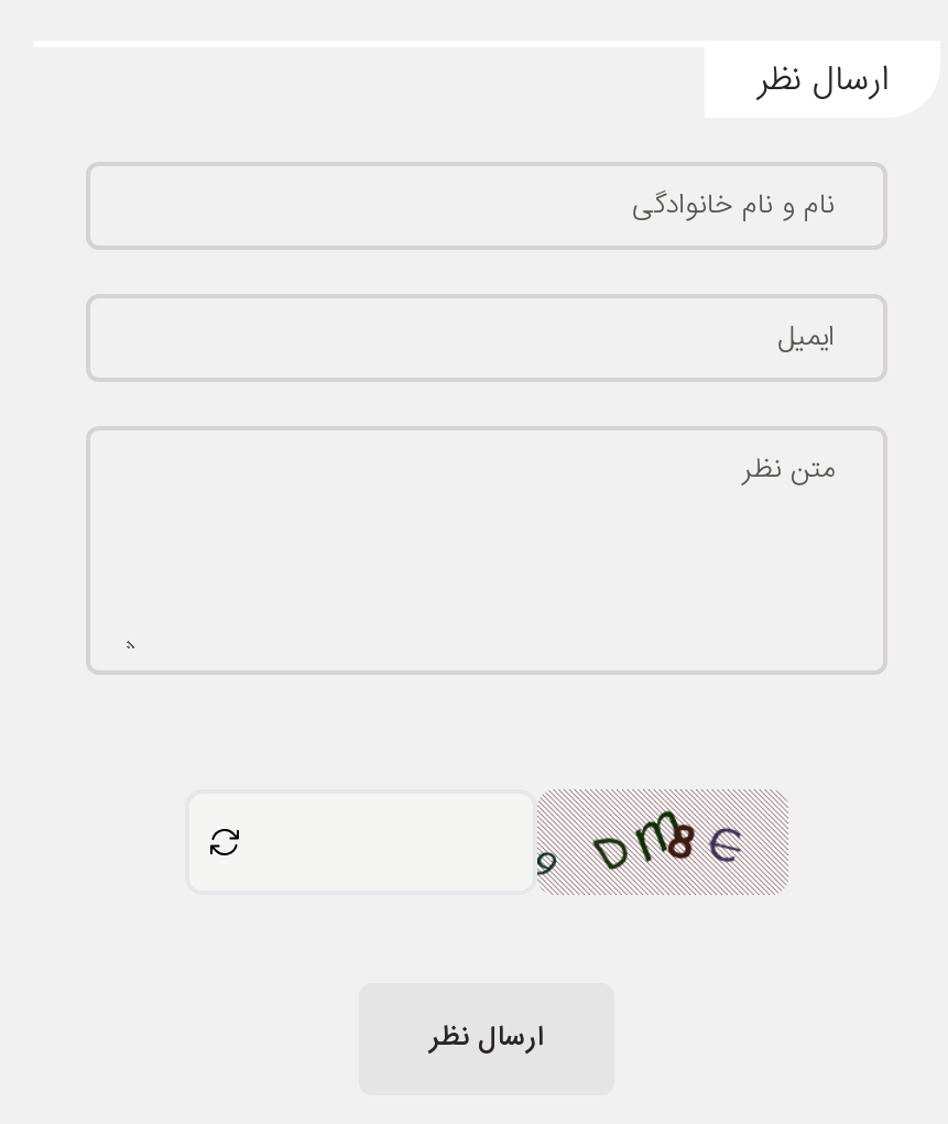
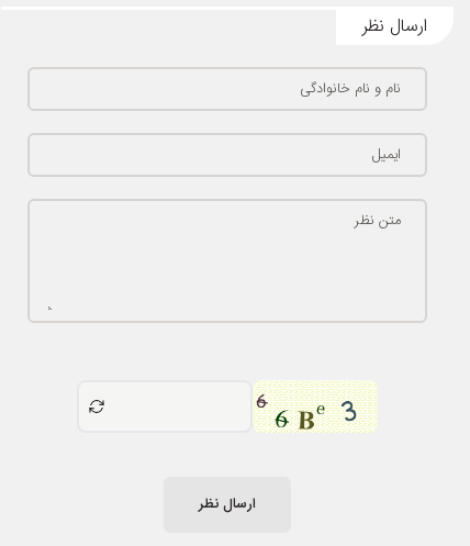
- [image]
+ [image]
